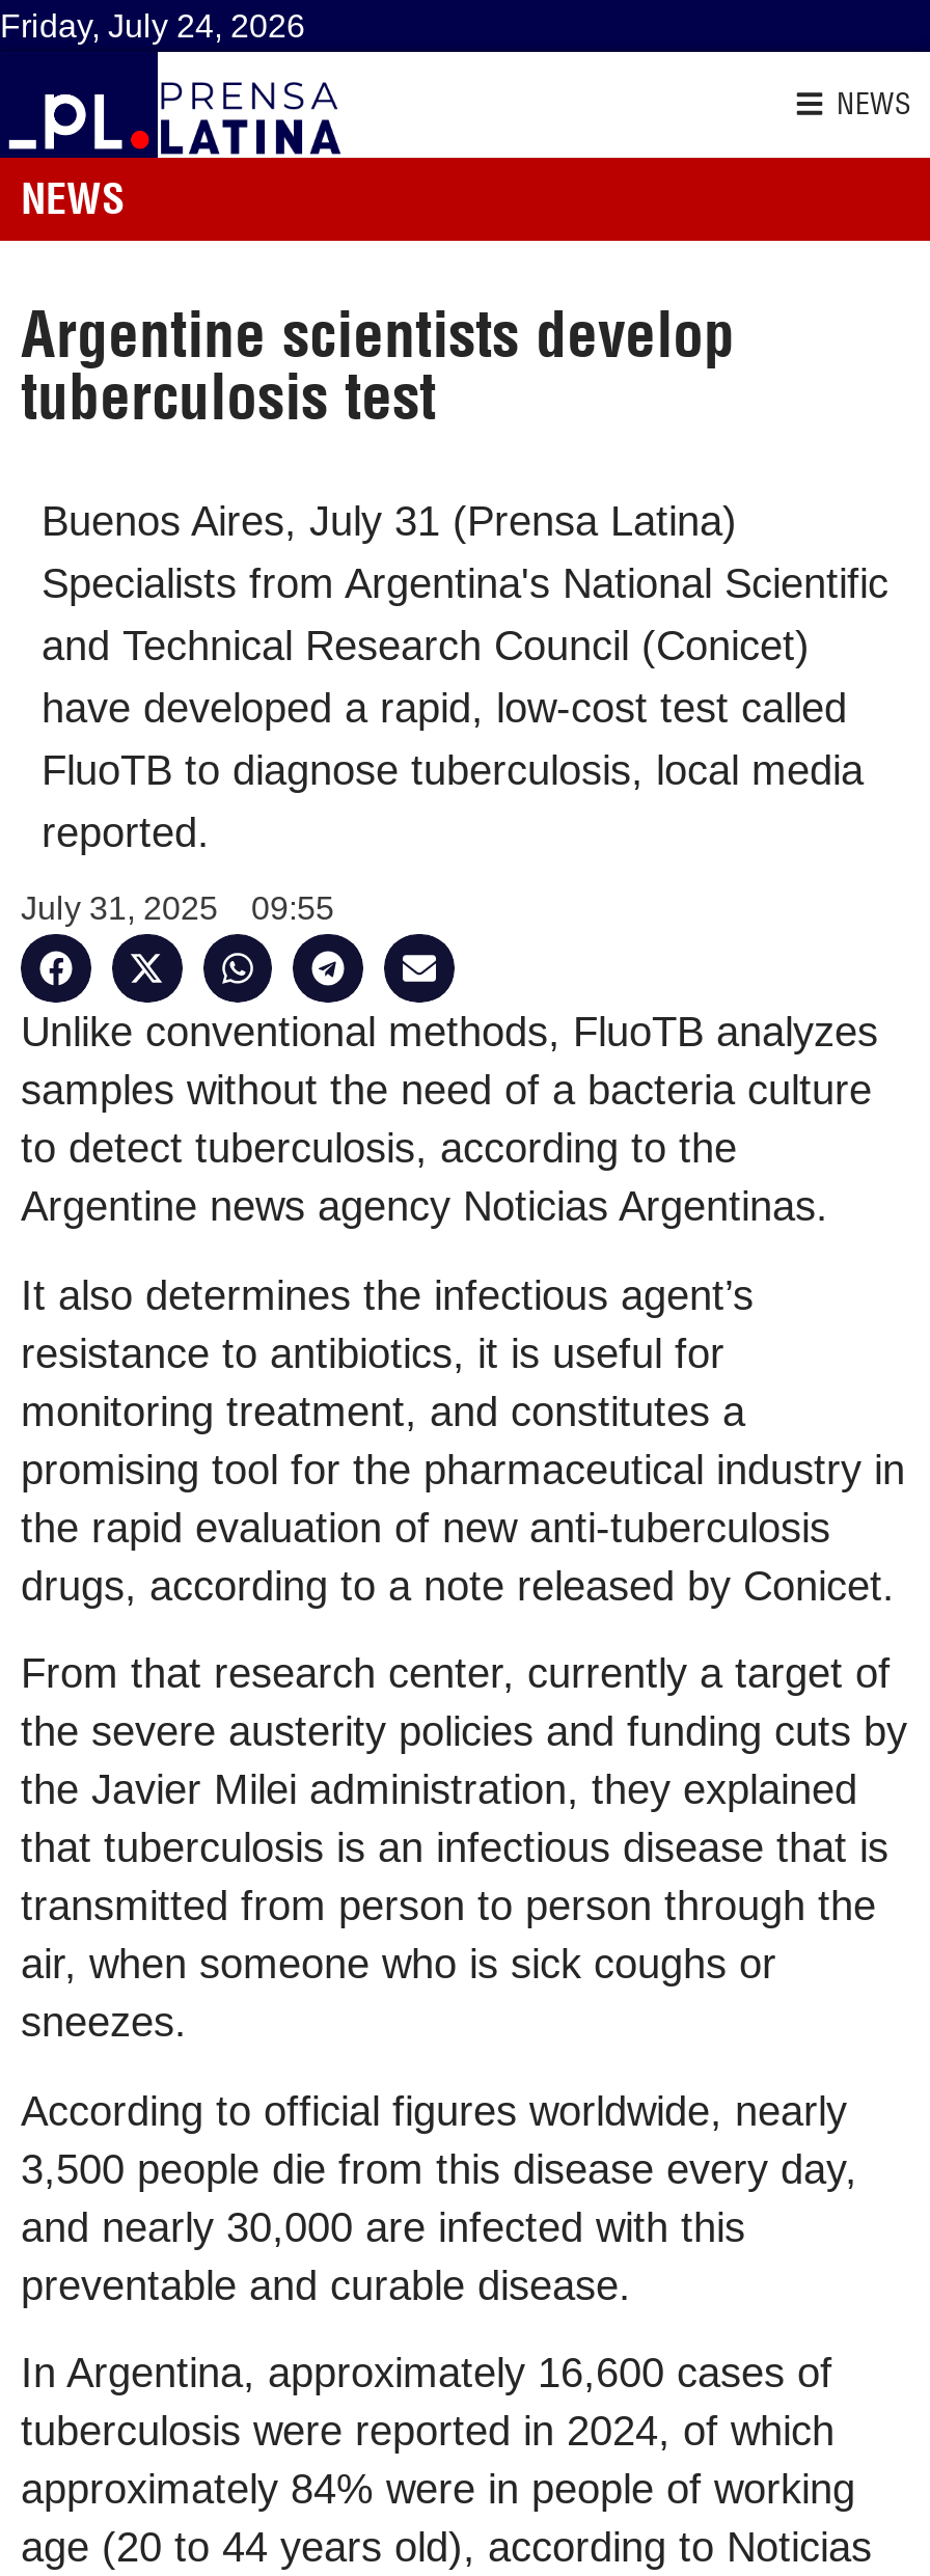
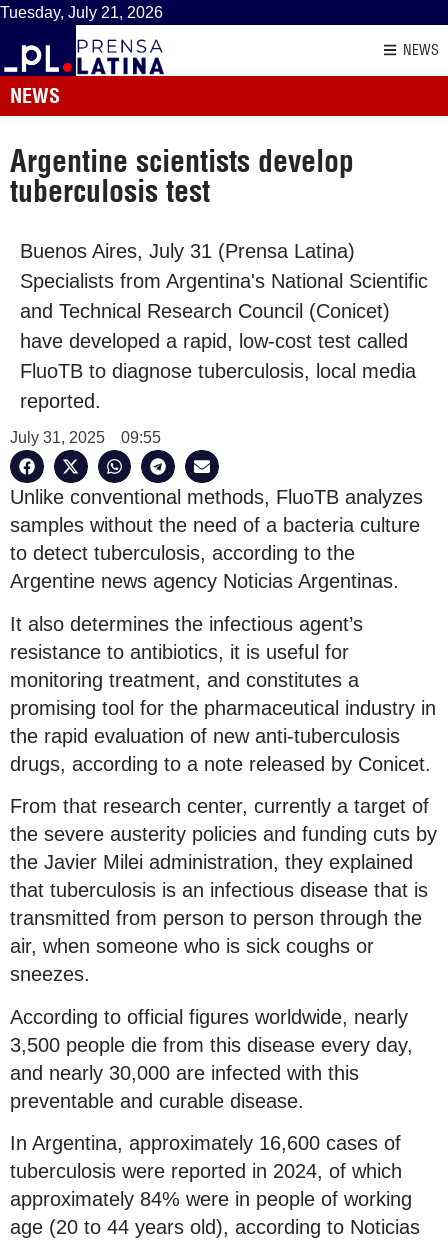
- Friday, July 24, 2026
+ Tuesday, July 21, 2026
